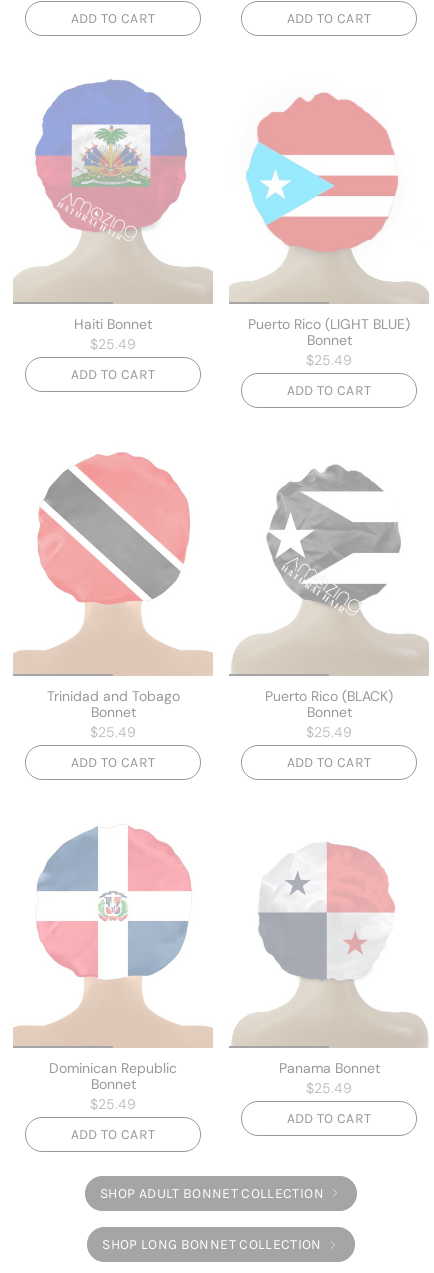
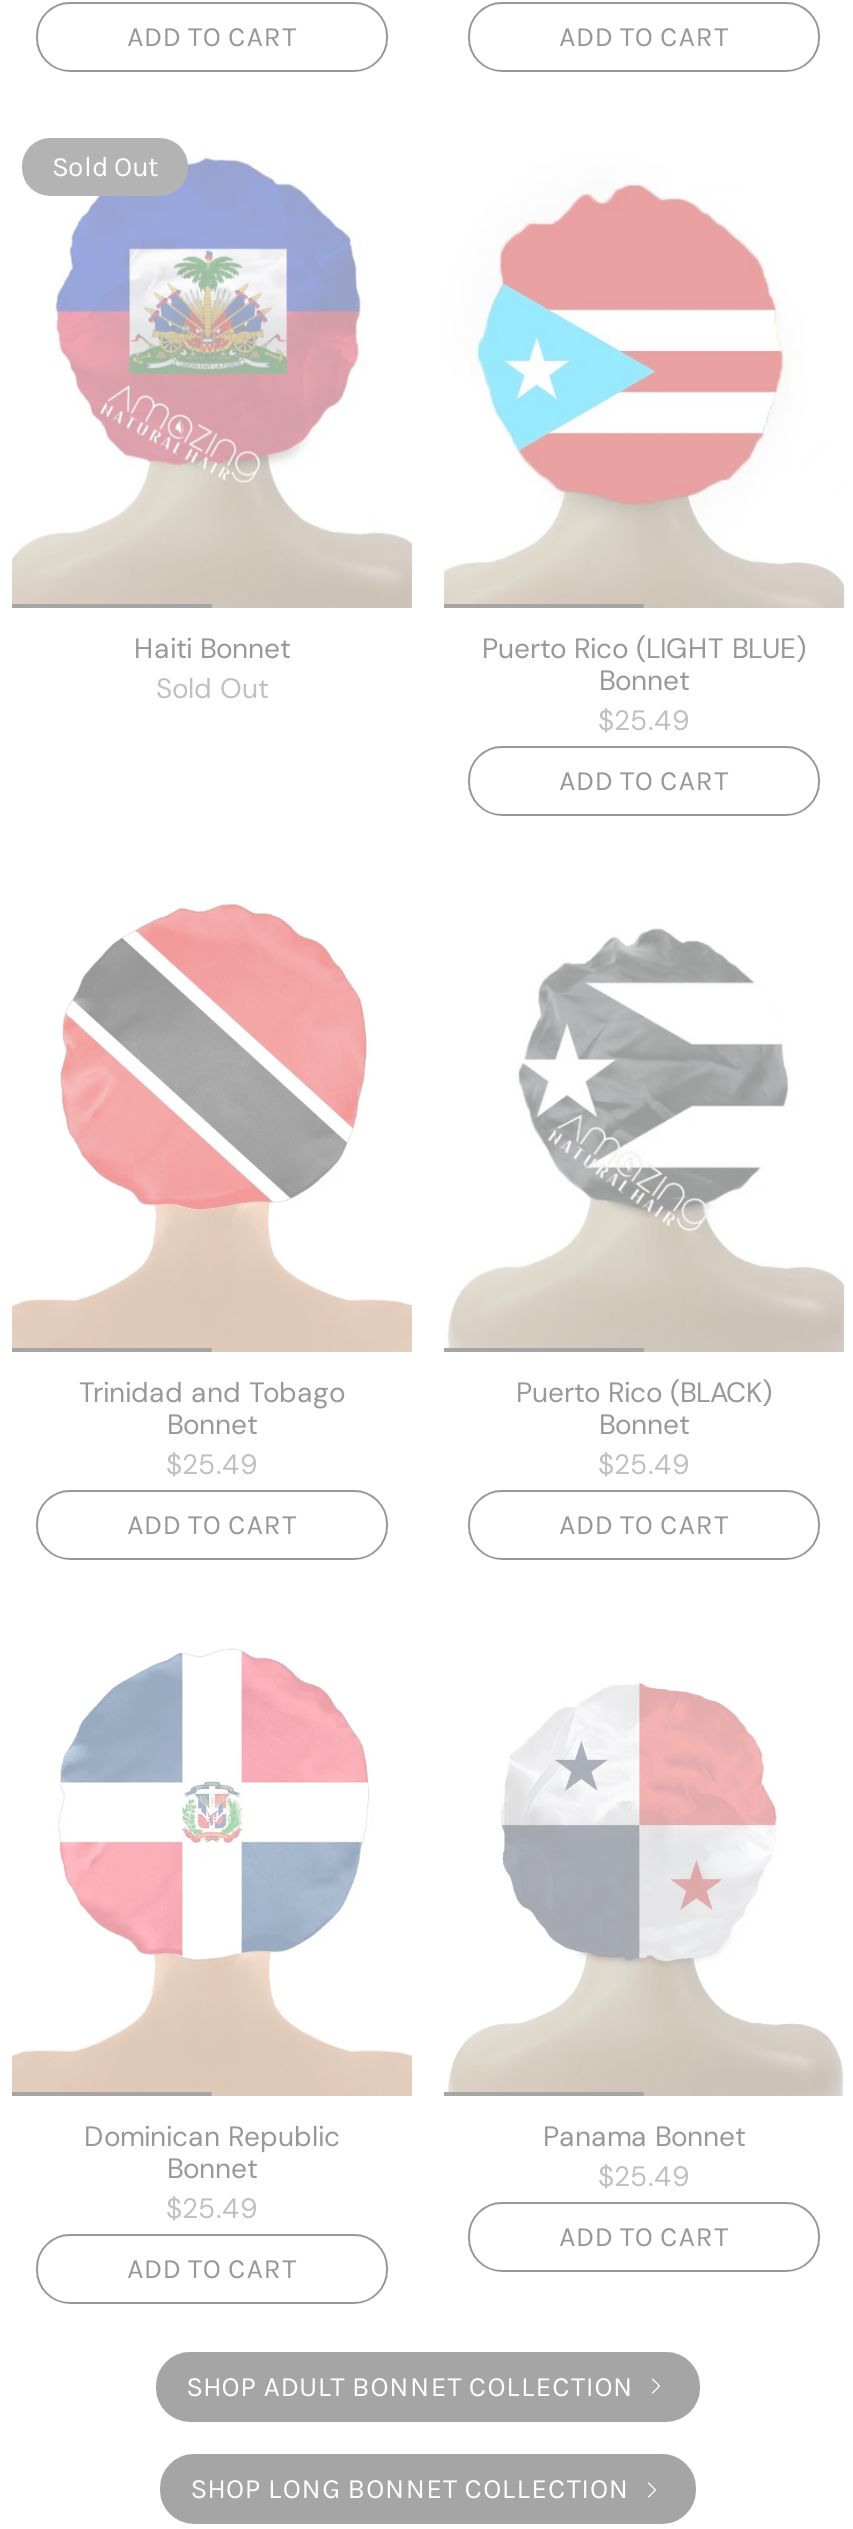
+ Sold Out

- $25.49
- ADD TO CART
+ Sold Out
